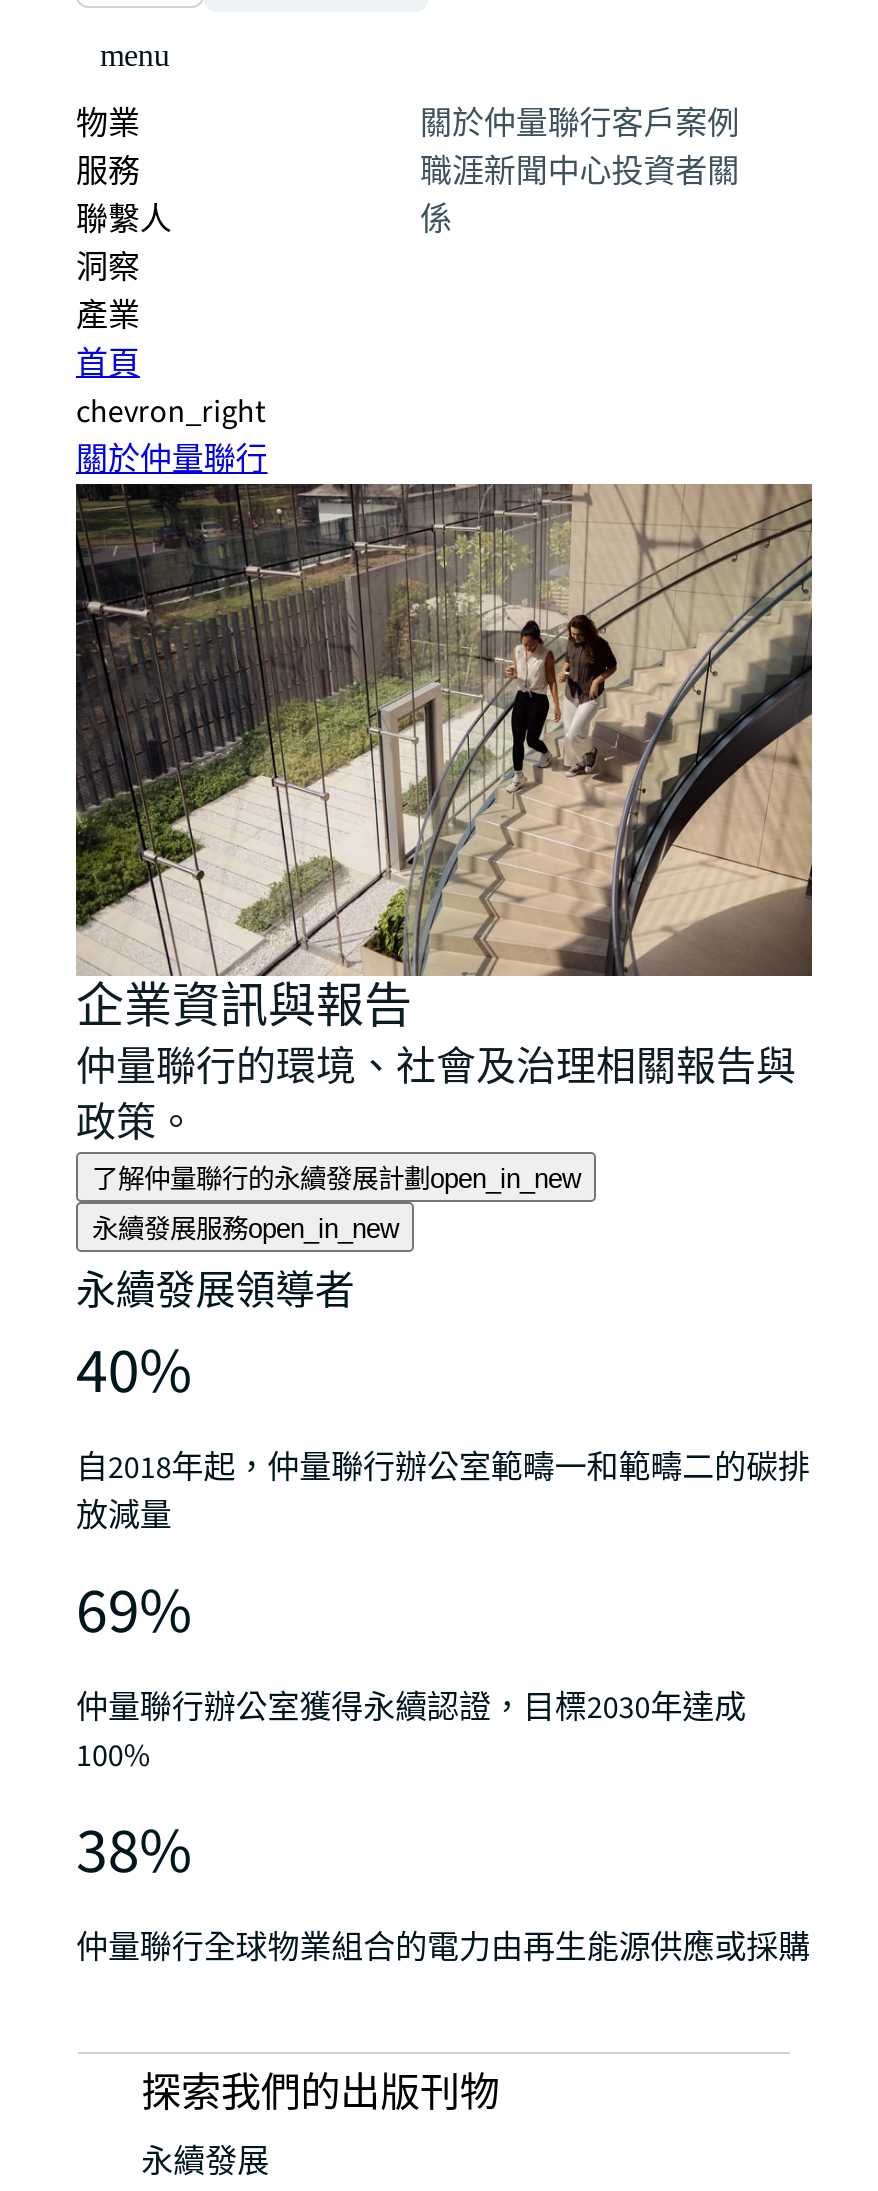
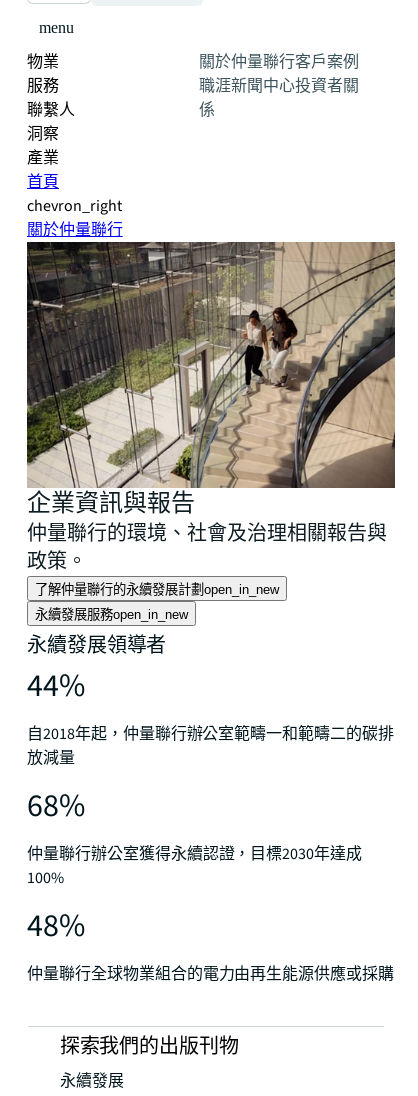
- 40%
+ 44%

- 69%
+ 68%

- 38%
+ 48%
